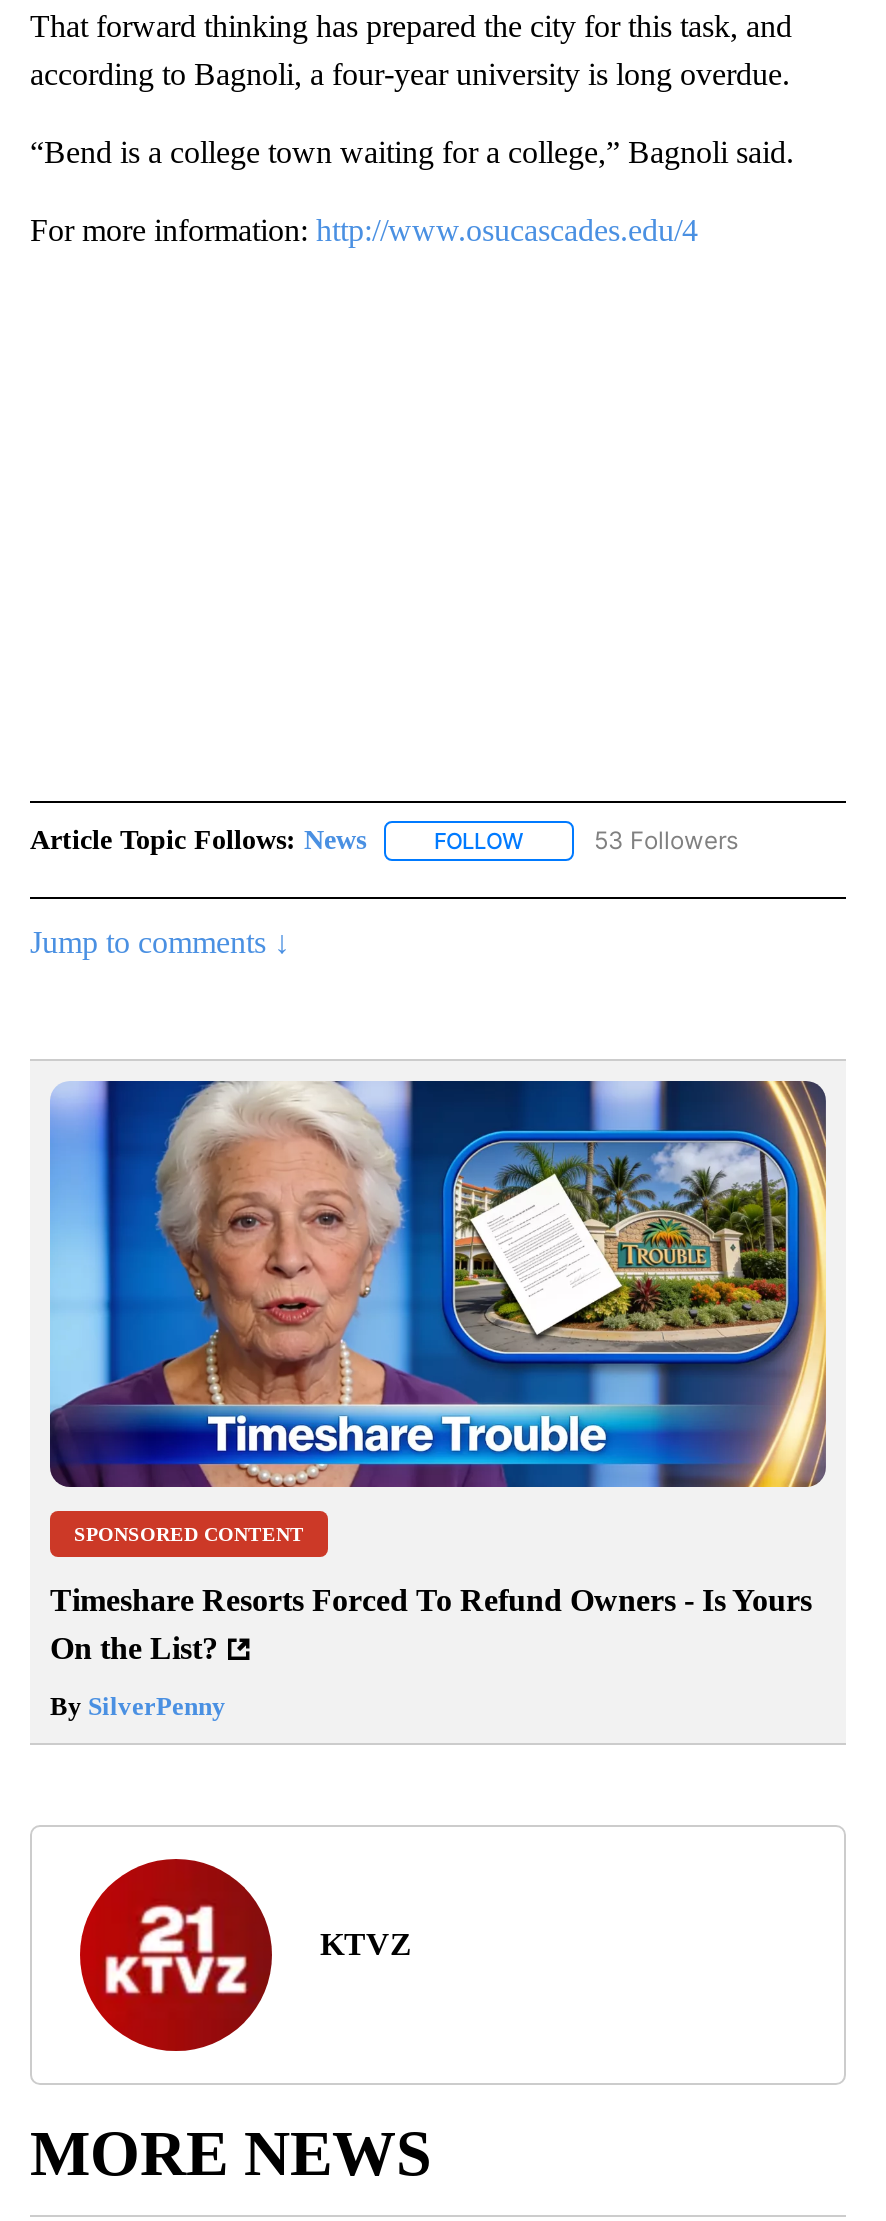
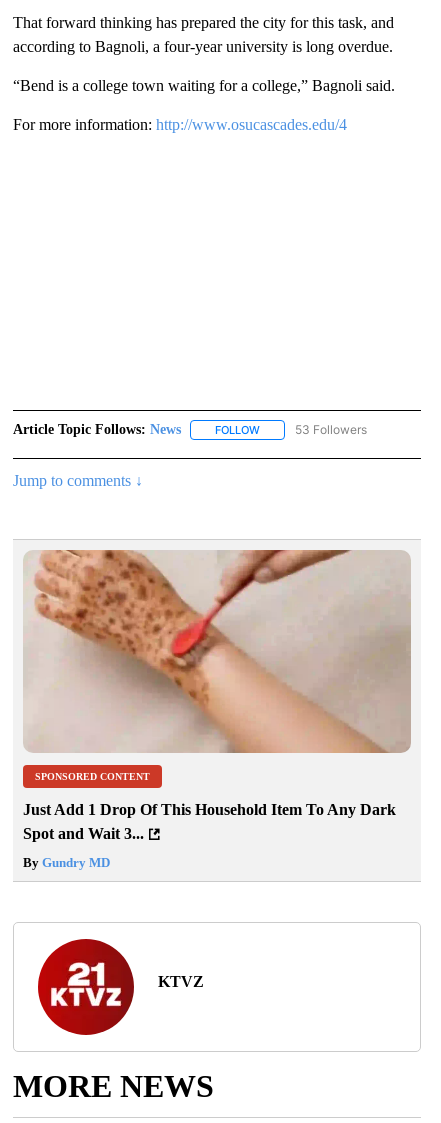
- [image]
+ [image]

- Timeshare Resorts Forced To Refund Owners - Is Yours
- On the List?
+ Just Add 1 Drop Of This Household Item To Any Dark
+ Spot and Wait 3...

- By SilverPenny
+ By Gundry MD
